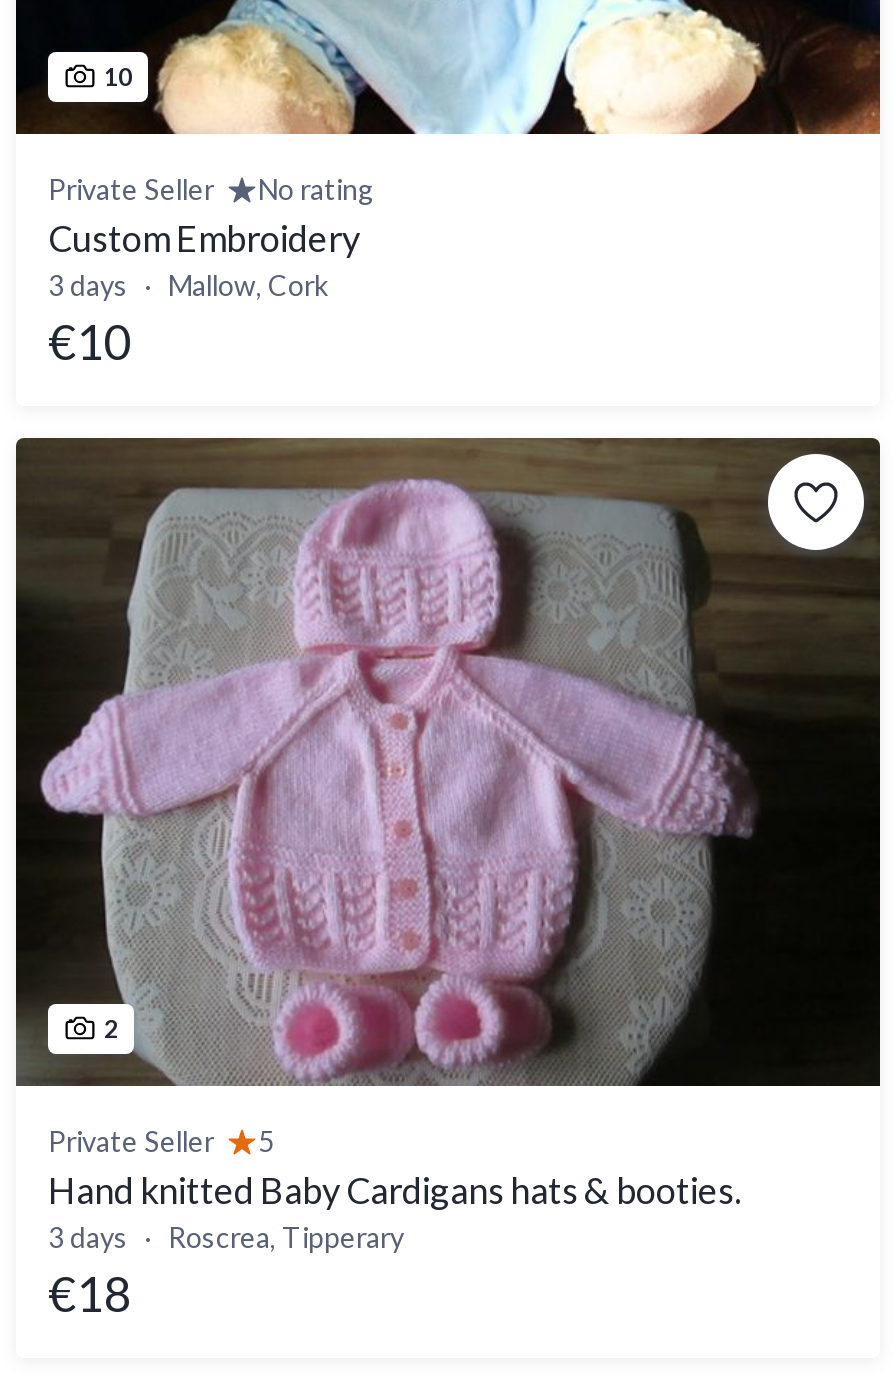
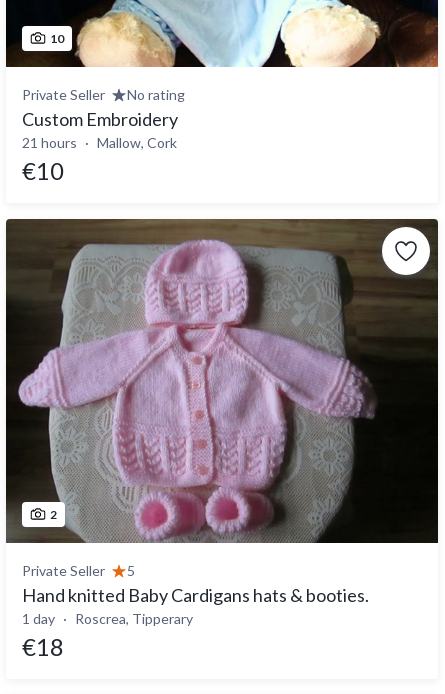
- 3 days Mallow, Cork
+ 21 hours Mallow, Cork

- 3 days Roscrea, Tipperary
+ 1 day Roscrea, Tipperary
